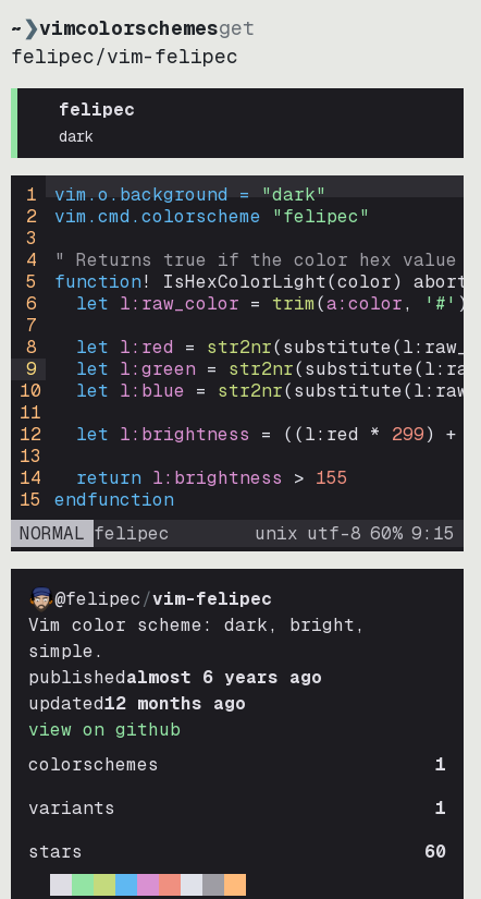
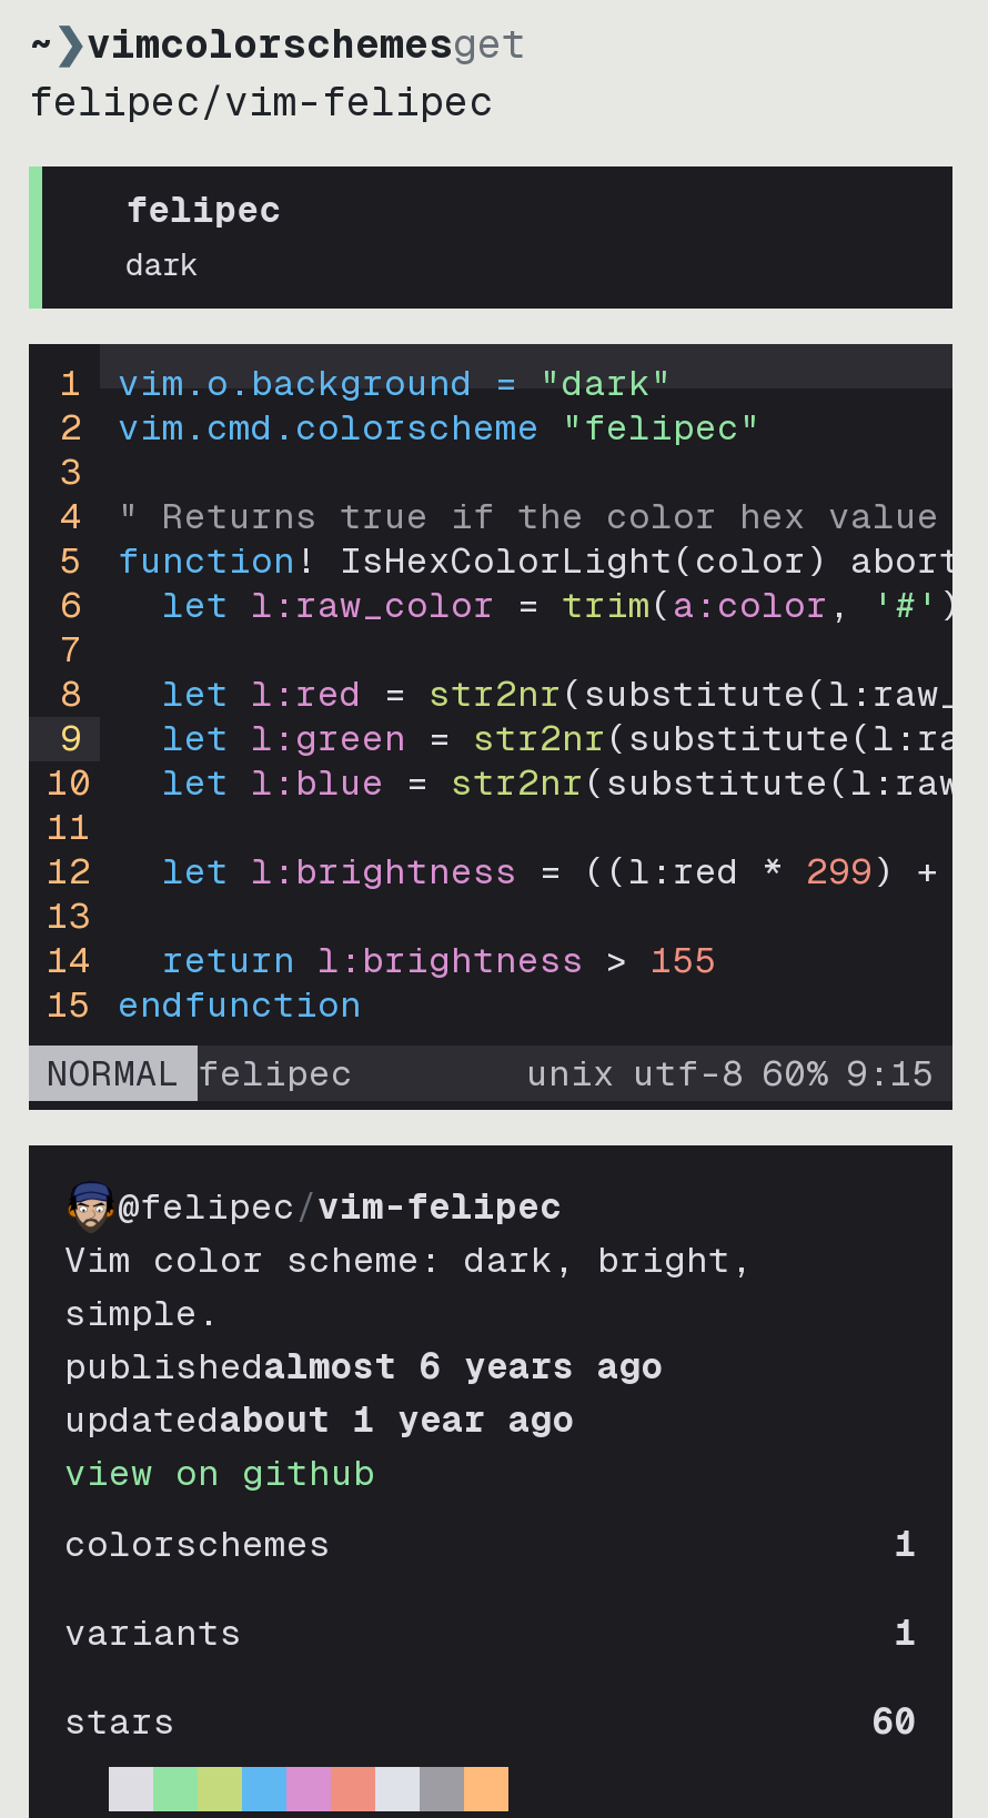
- updated12 months ago
+ updatedabout 1 year ago
